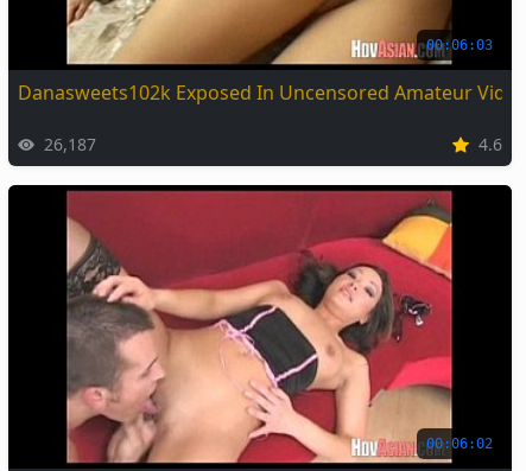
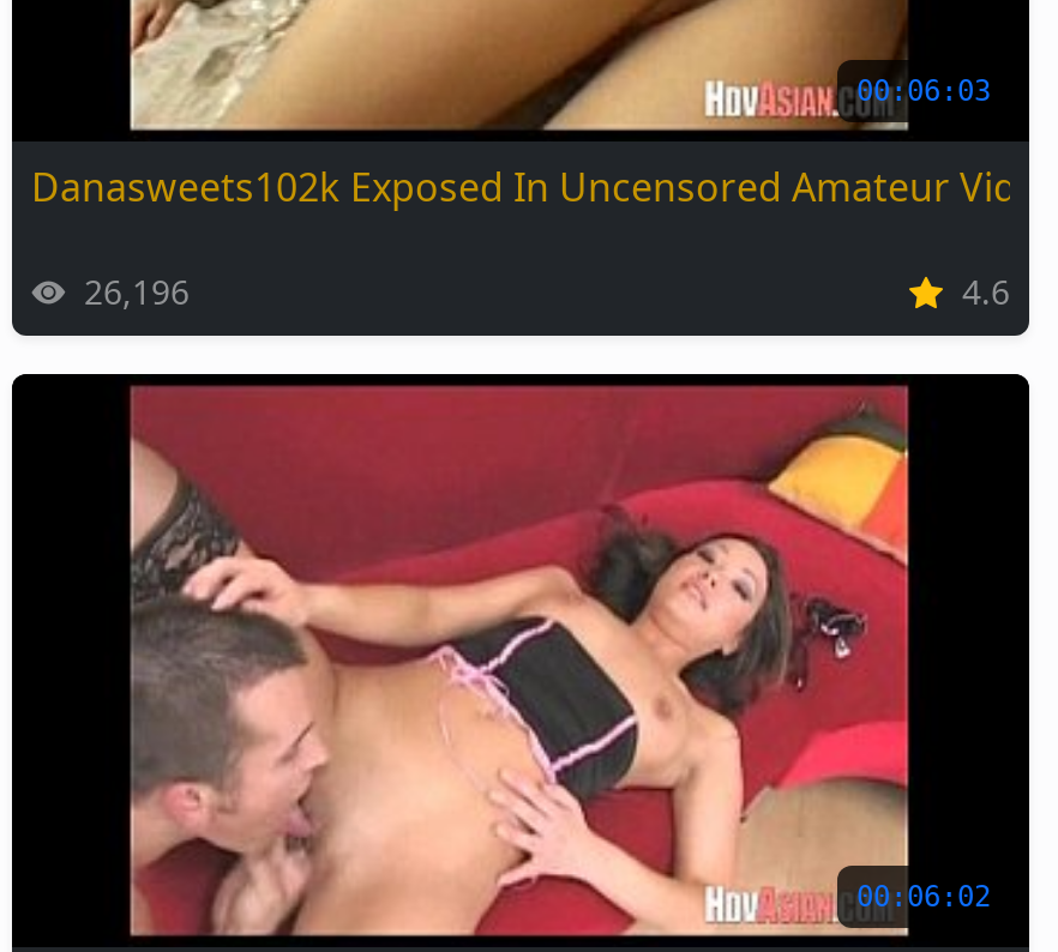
- 26,187
+ 26,196
